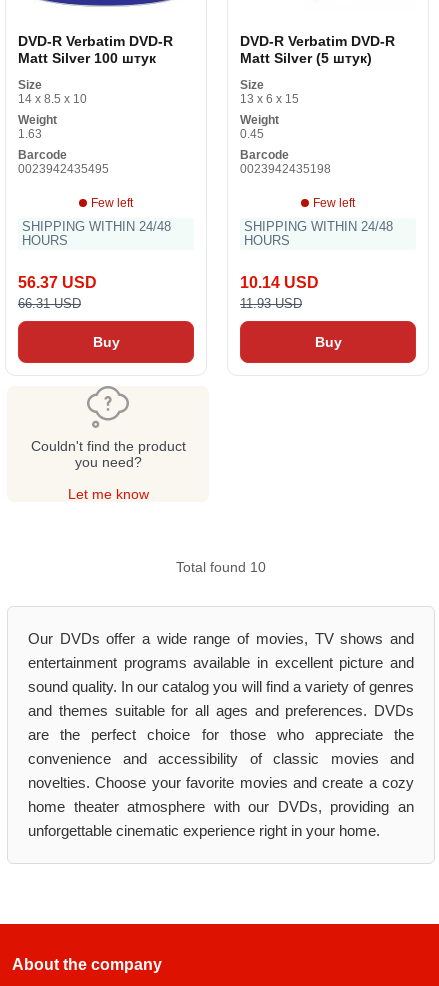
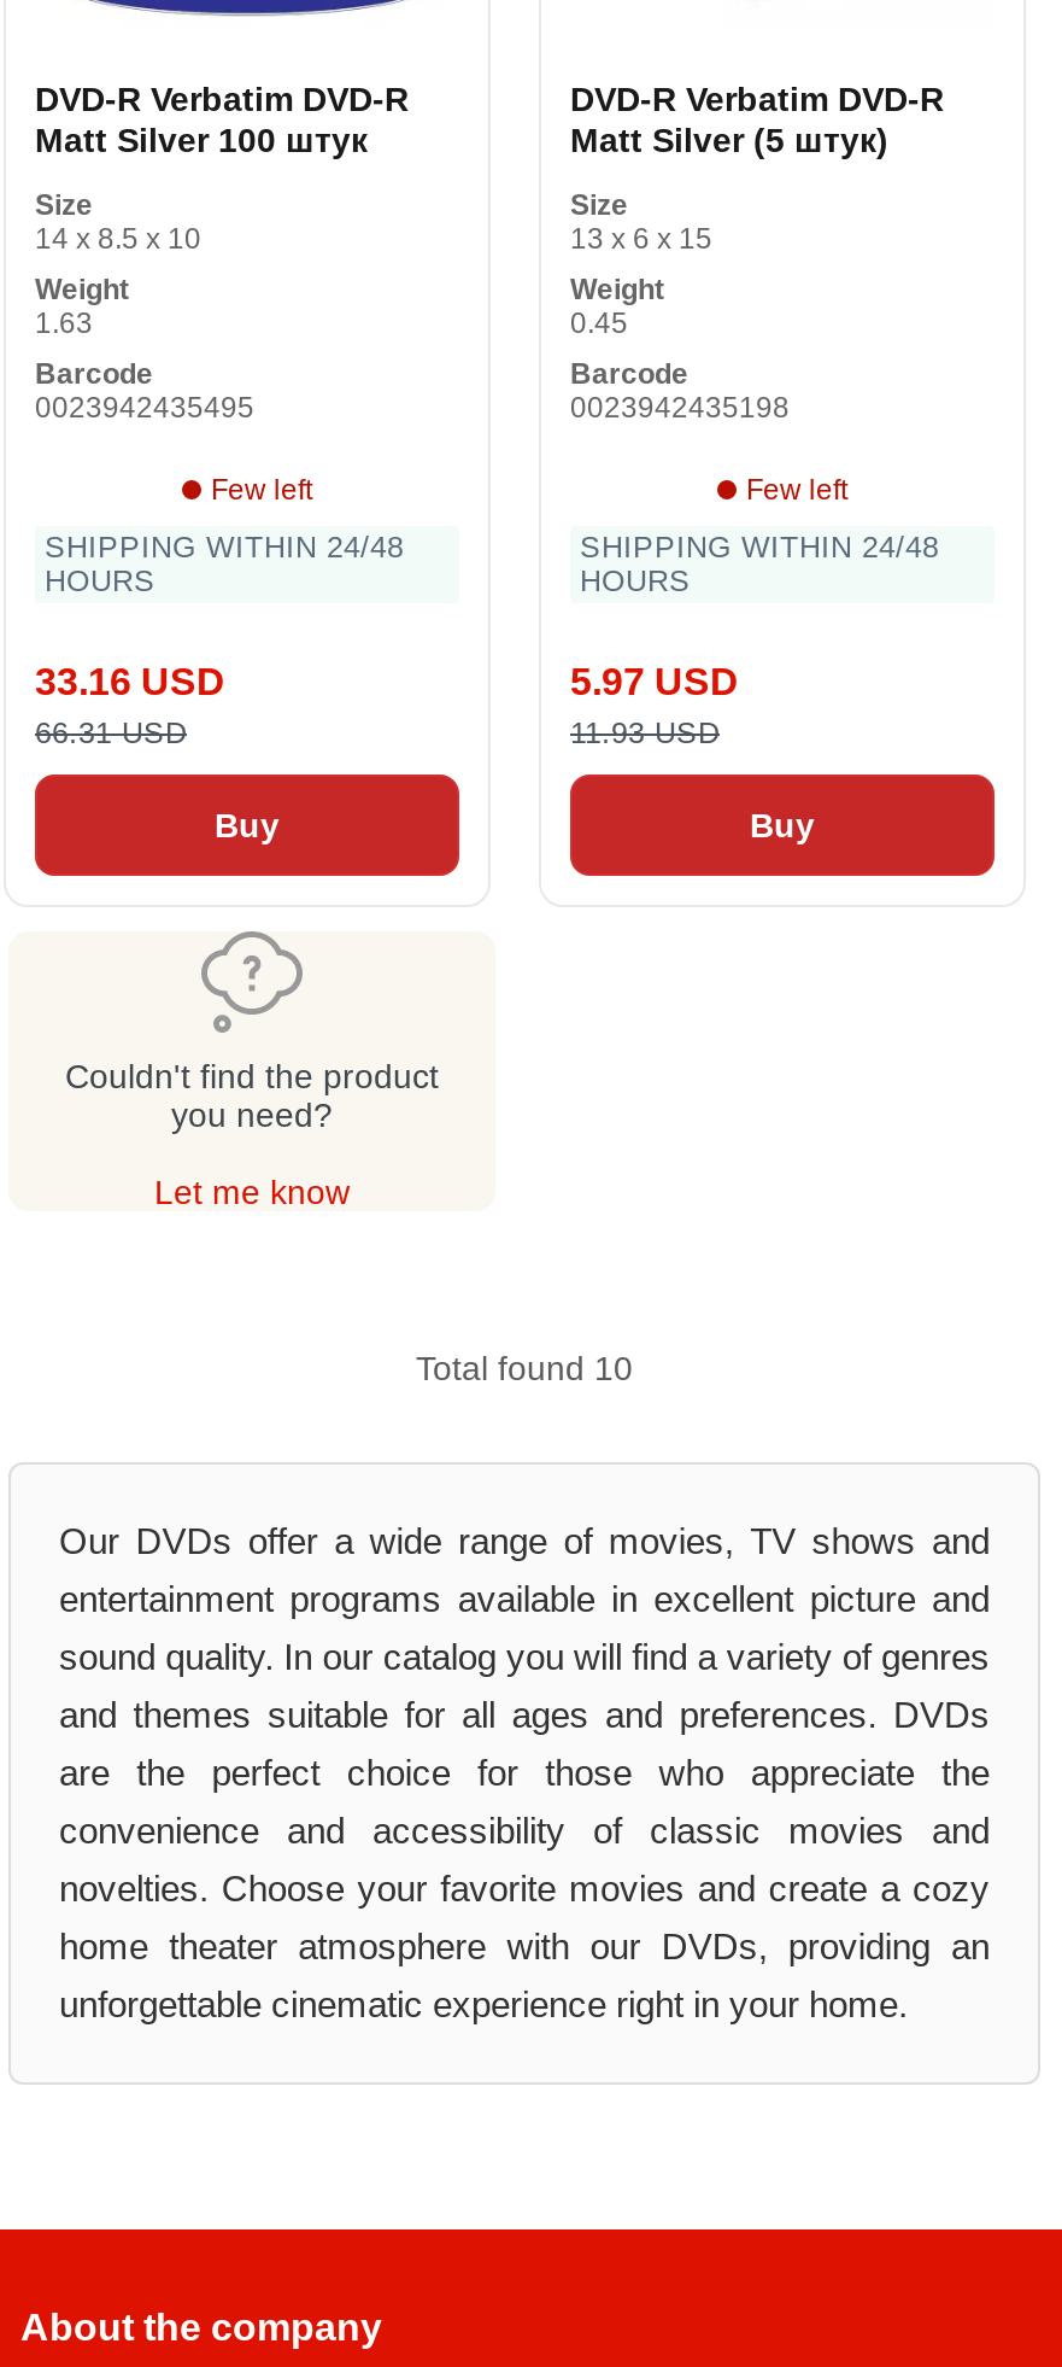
- 56.37 USD
+ 33.16 USD

- 10.14 USD
+ 5.97 USD
